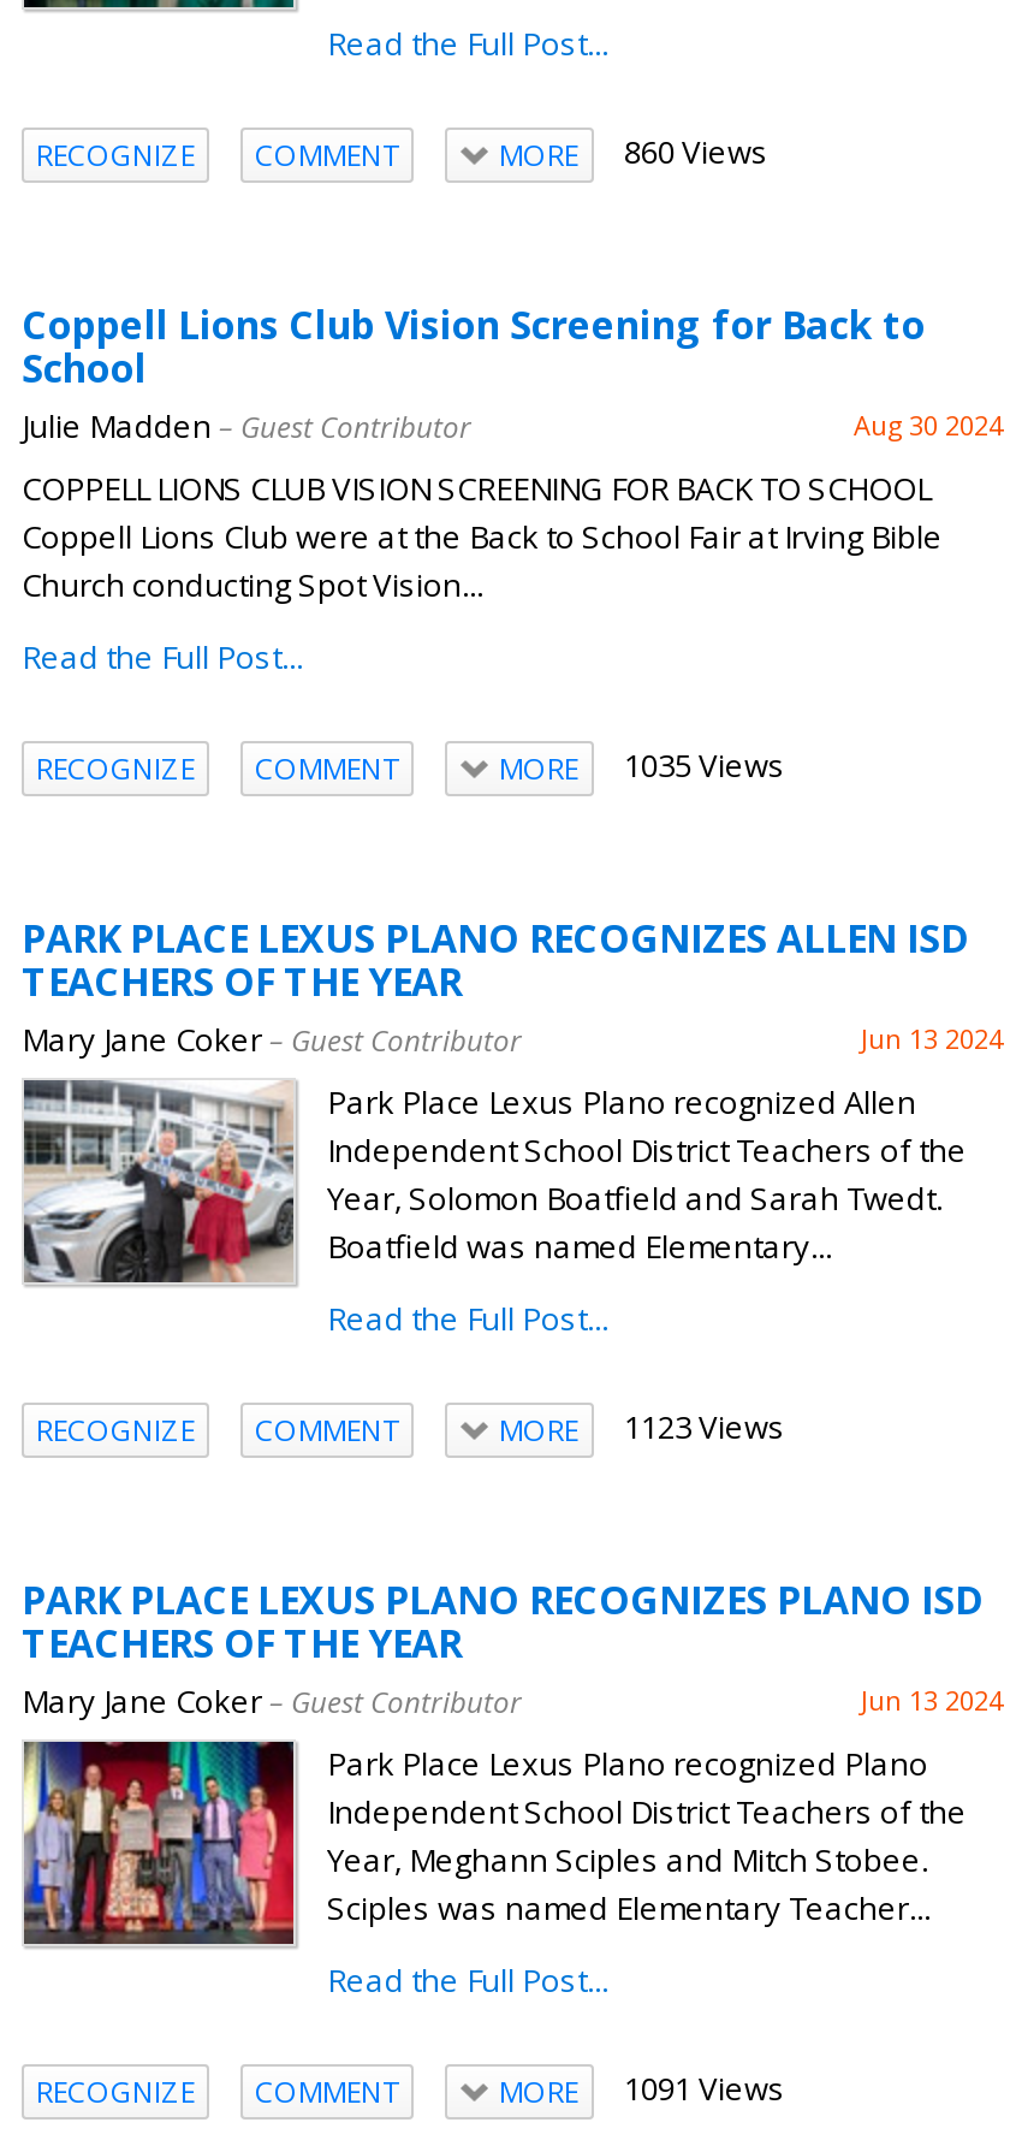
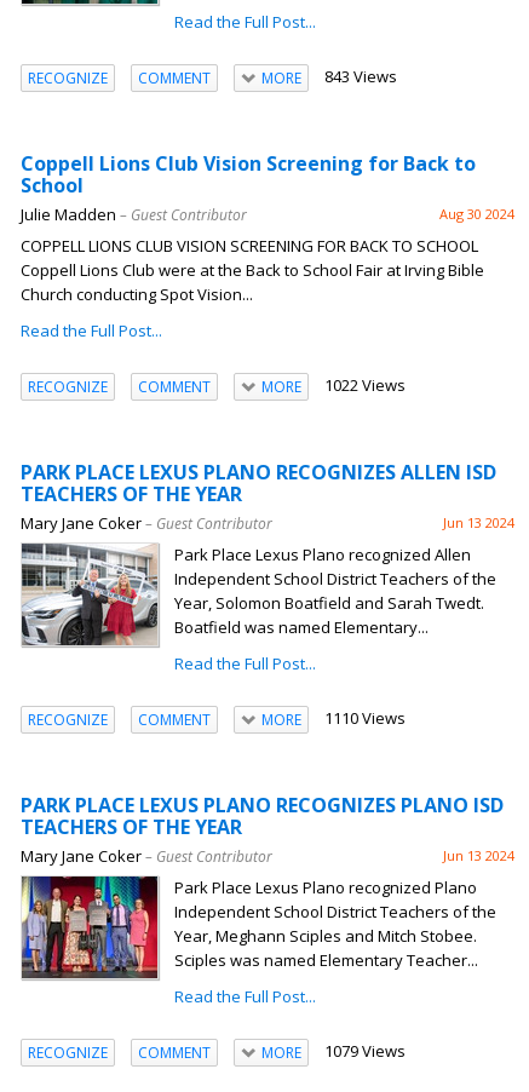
- MORE 860 Views
+ MORE 843 Views

- MORE 1035 Views
+ MORE 1022 Views

- MORE 1123 Views
+ MORE 1110 Views

- MORE 1091 Views
+ MORE 1079 Views
